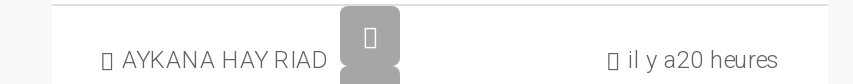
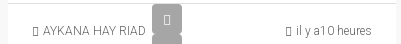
- il y a20 heures
+ il y a10 heures
